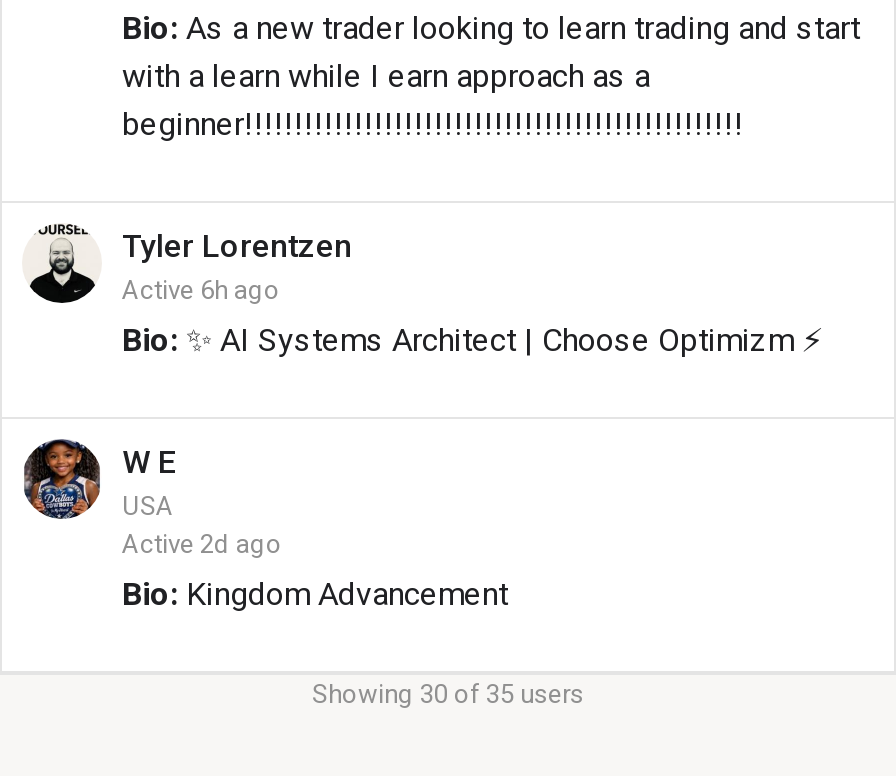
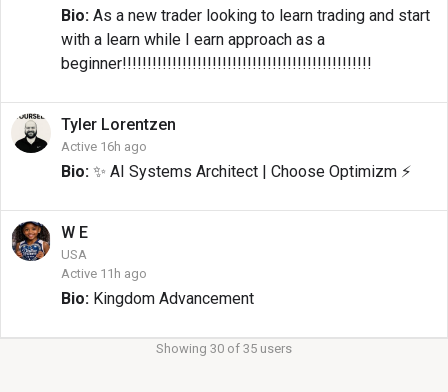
- Active 6h ago
+ Active 16h ago

- Active 2d ago
+ Active 11h ago
